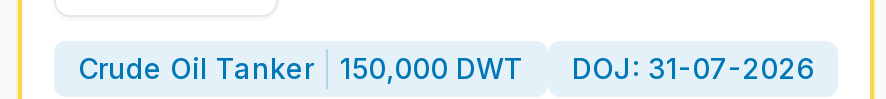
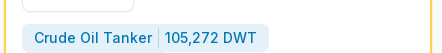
- 150,000 DWT
- DOJ: 31-07-2026
+ 105,272 DWT
